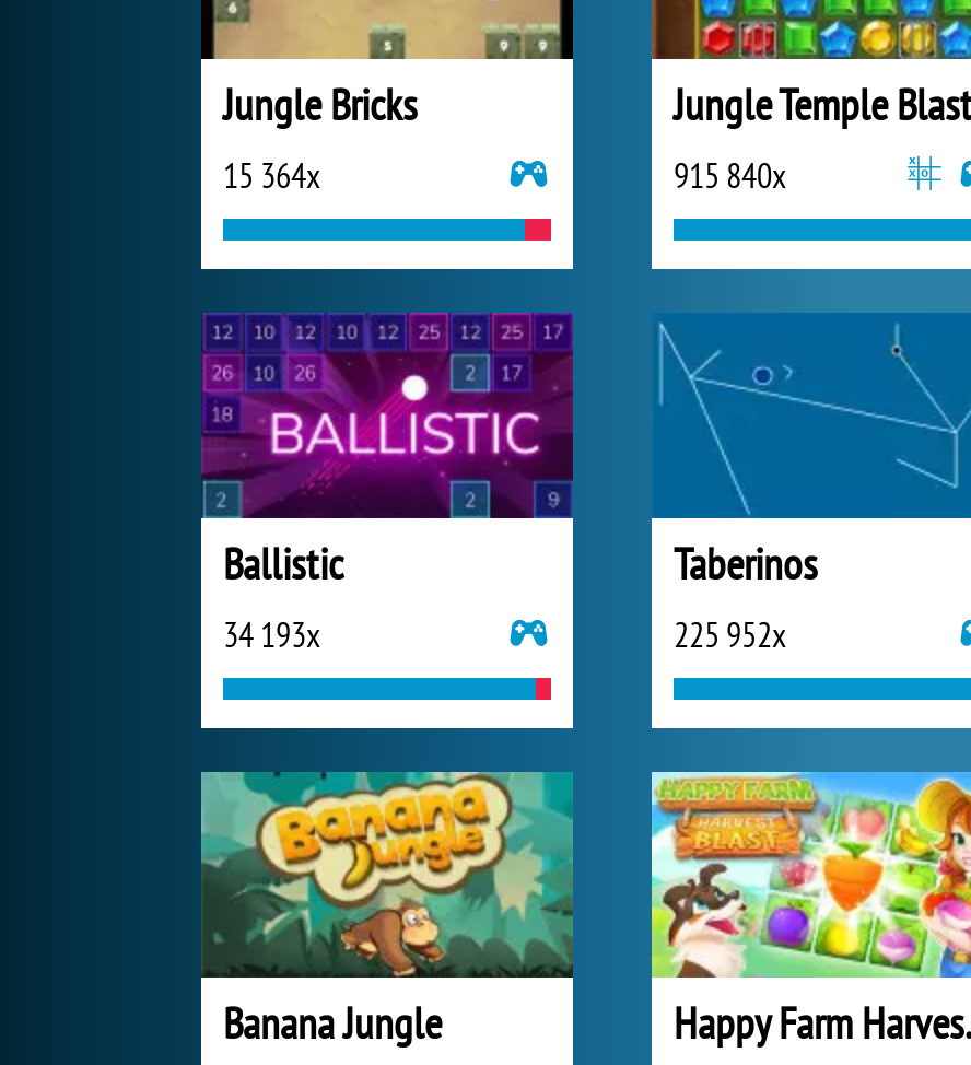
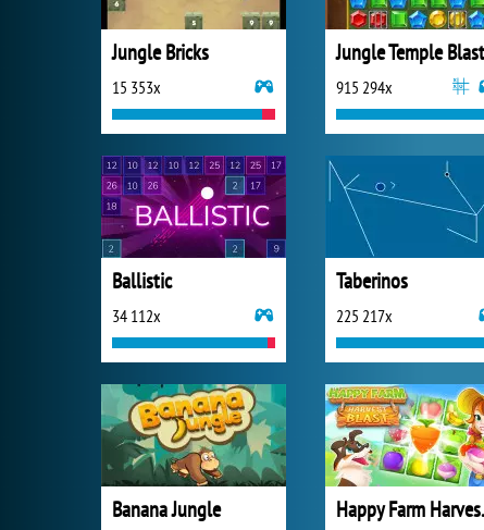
- 15 364x
+ 15 353x

- 915 840x
+ 915 294x

- 34 193x
+ 34 112x

- 225 952x
+ 225 217x
